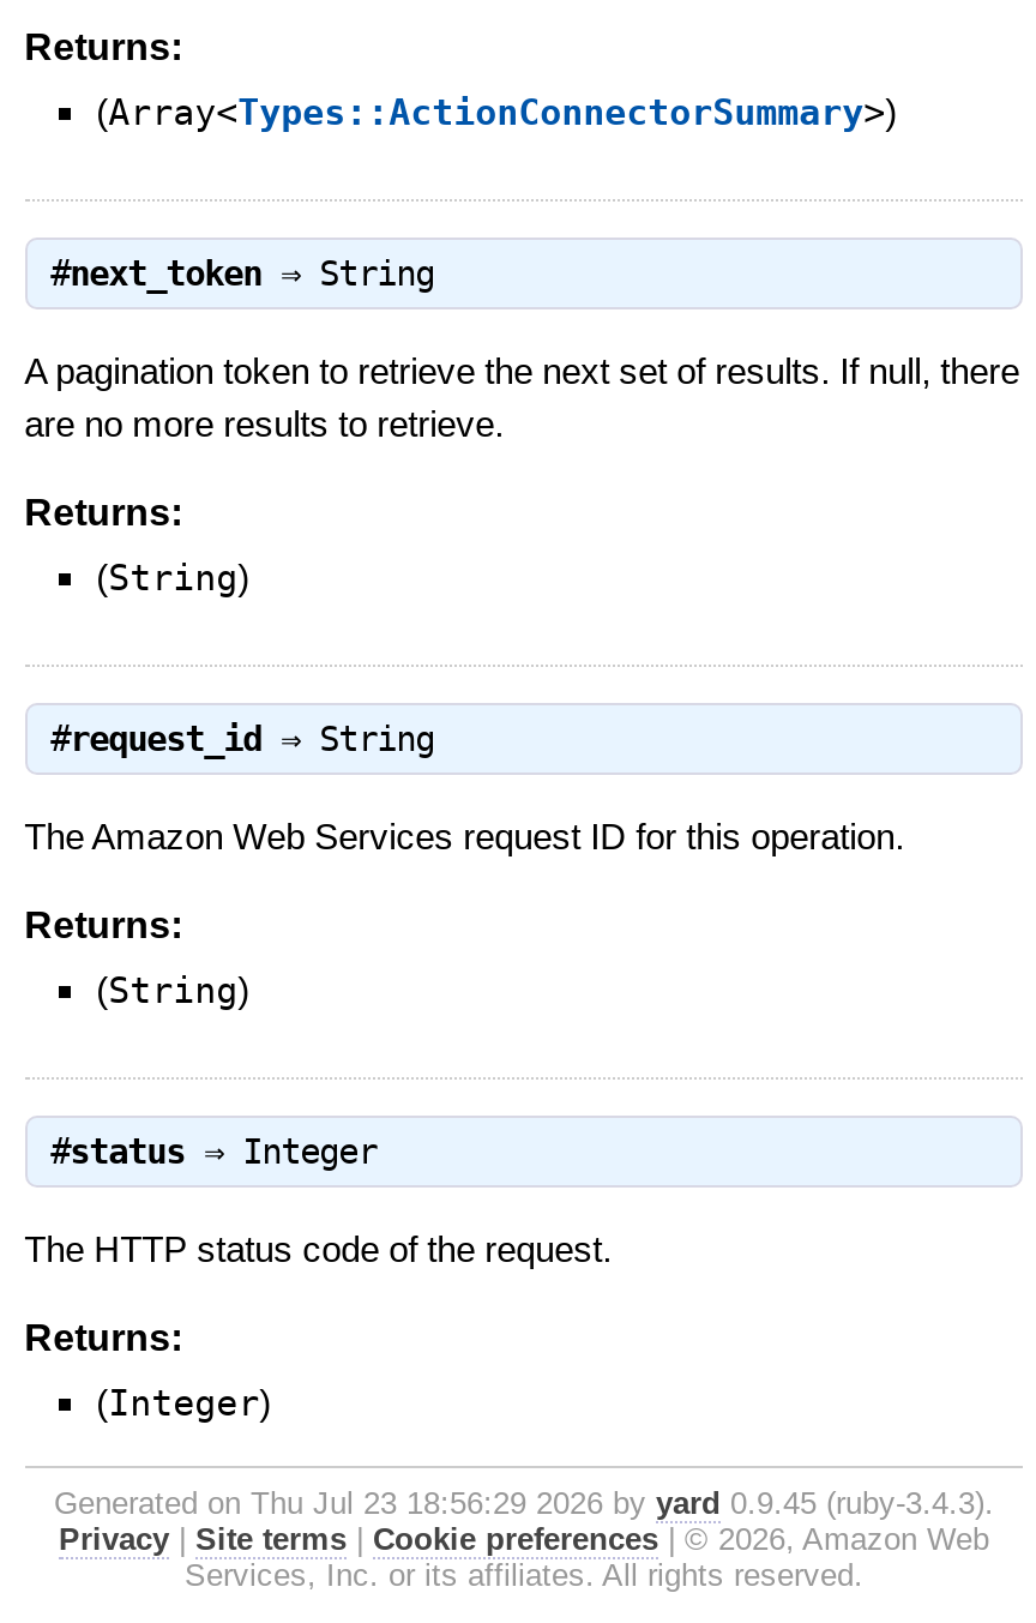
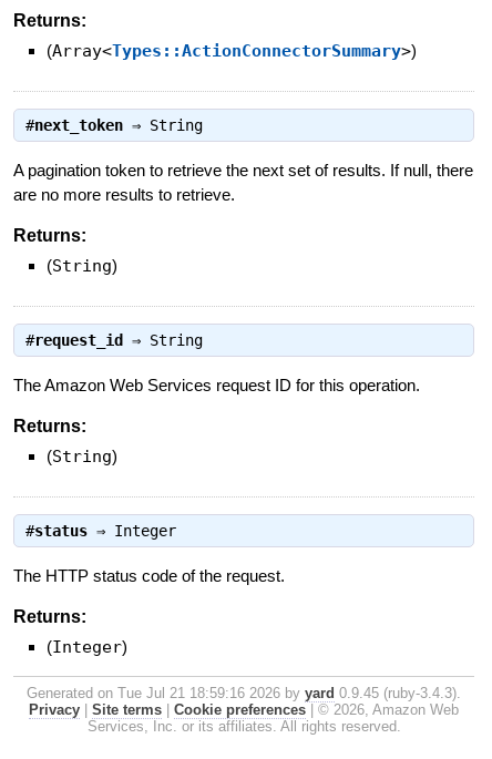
- Generated on Thu Jul 23 18:56:29 2026 by yard 0.9.45 (ruby-3.4.3).
+ Generated on Tue Jul 21 18:59:16 2026 by yard 0.9.45 (ruby-3.4.3).
